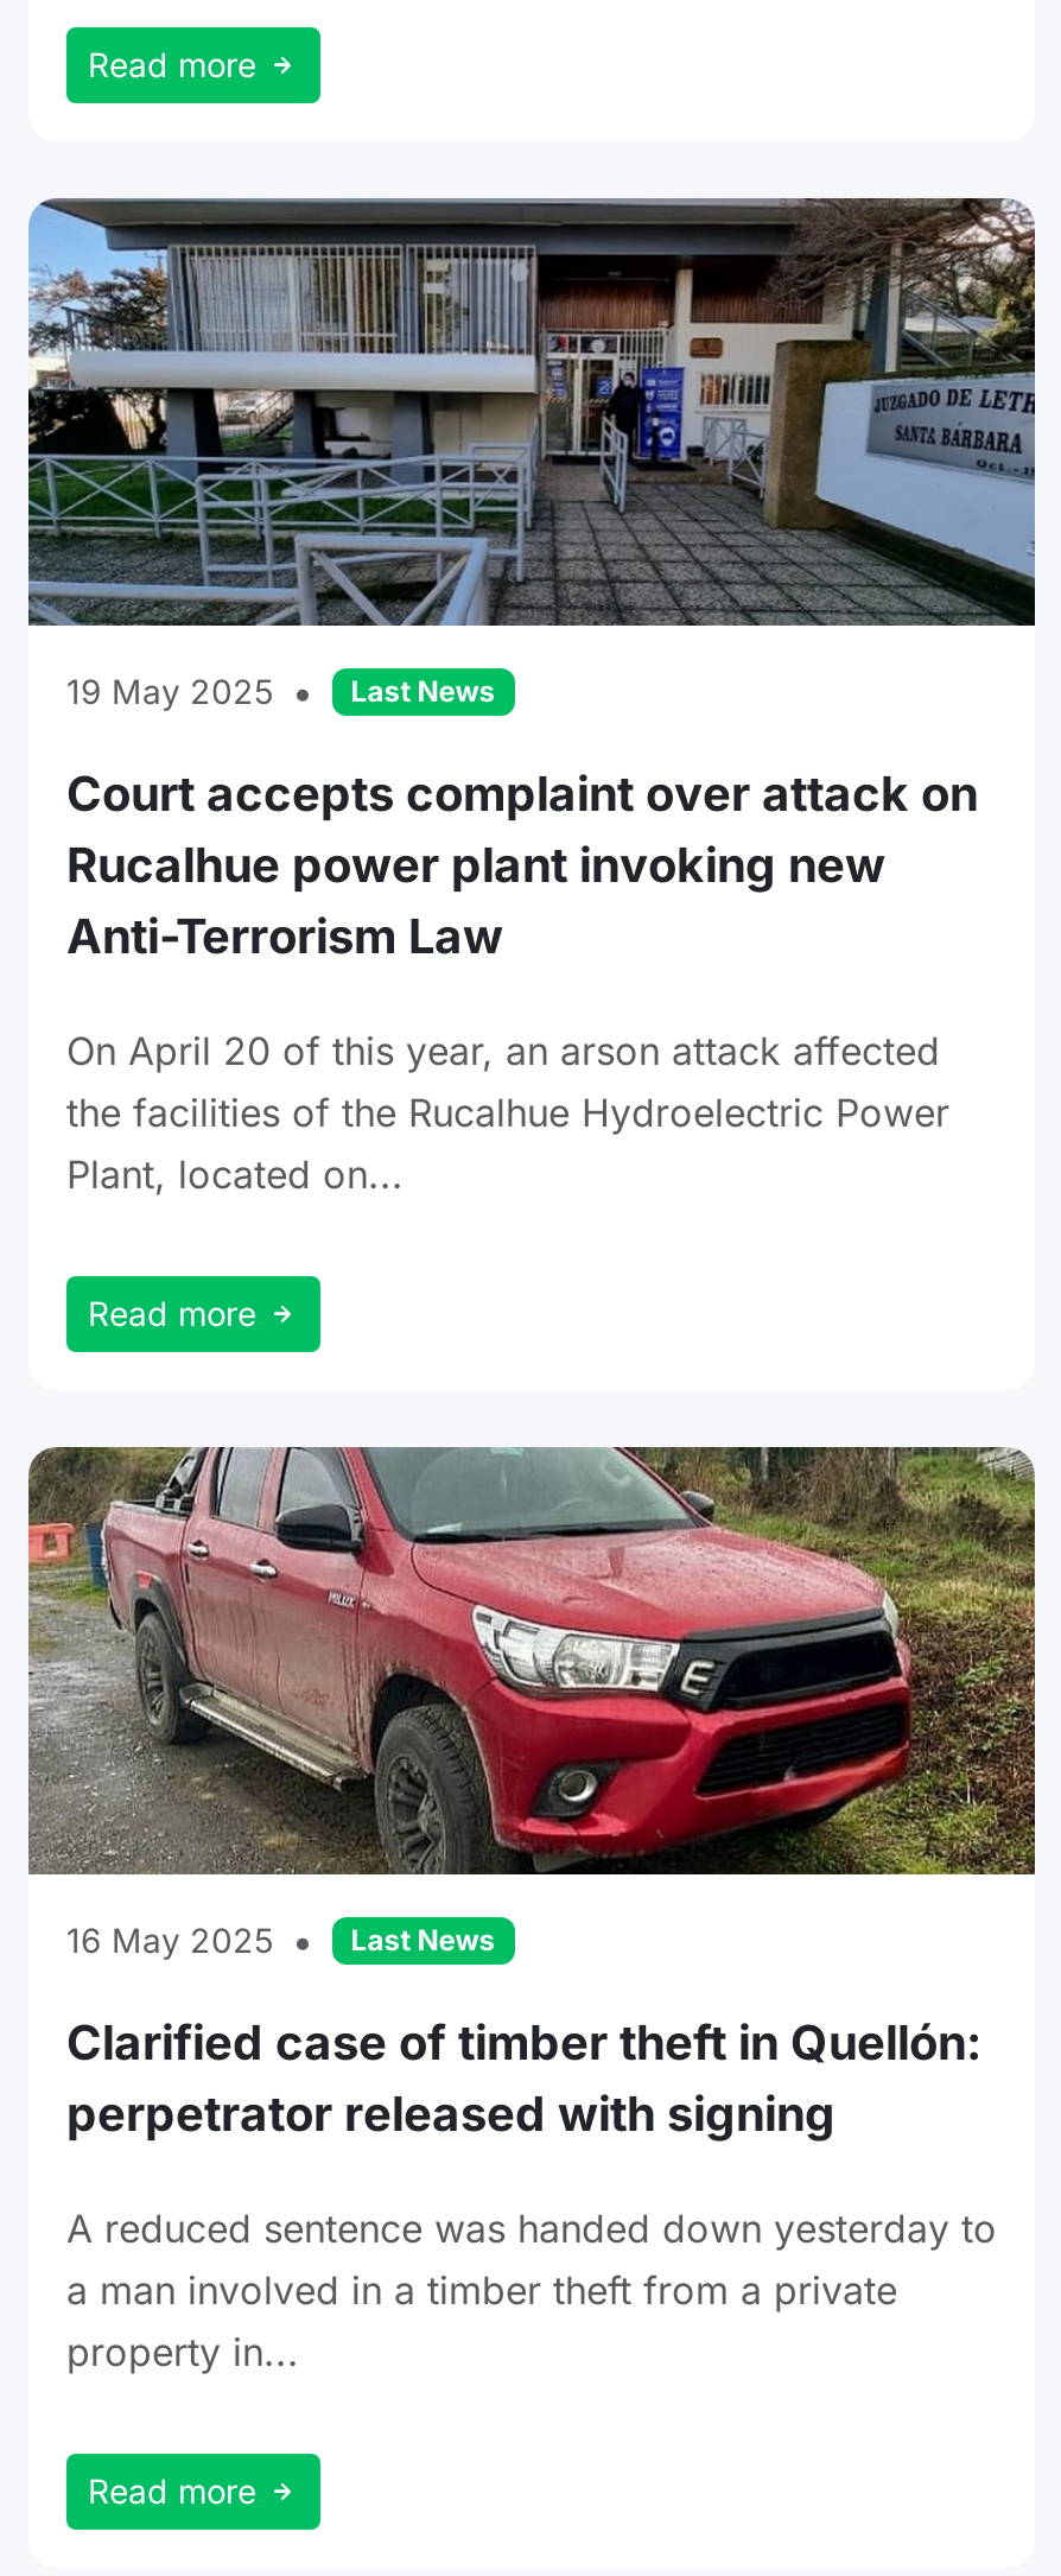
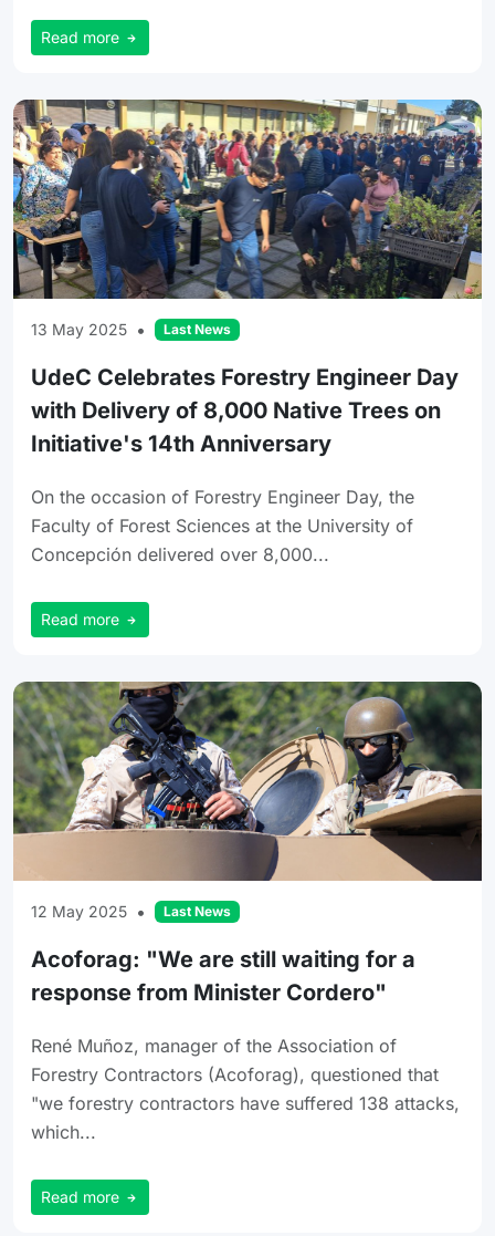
- [image]
- 19 May 2025 • Last News
+ [image]
+ 13 May 2025 • Last News

- Court accepts complaint over attack on
- Rucalhue power plant invoking new
- Anti-Terrorism Law
+ UdeC Celebrates Forestry Engineer Day
+ with Delivery of 8,000 Native Trees on
+ Initiative's 14th Anniversary

- On April 20 of this year, an arson attack affected
- the facilities of the Rucalhue Hydroelectric Power
- Plant, located on...
+ On the occasion of Forestry Engineer Day, the
+ Faculty of Forest Sciences at the University of
+ Concepción delivered over 8,000...

- [image]
- 16 May 2025 • Last News
+ [image]
+ 12 May 2025 • Last News

- Clarified case of timber theft in Quellón:
- perpetrator released with signing
+ Acoforag: "We are still waiting for a
+ response from Minister Cordero"

- A reduced sentence was handed down yesterday to
- a man involved in a timber theft from a private
- property in...
+ René Muñoz, manager of the Association of
+ Forestry Contractors (Acoforag), questioned that
+ "we forestry contractors have suffered 138 attacks,
+ which...
